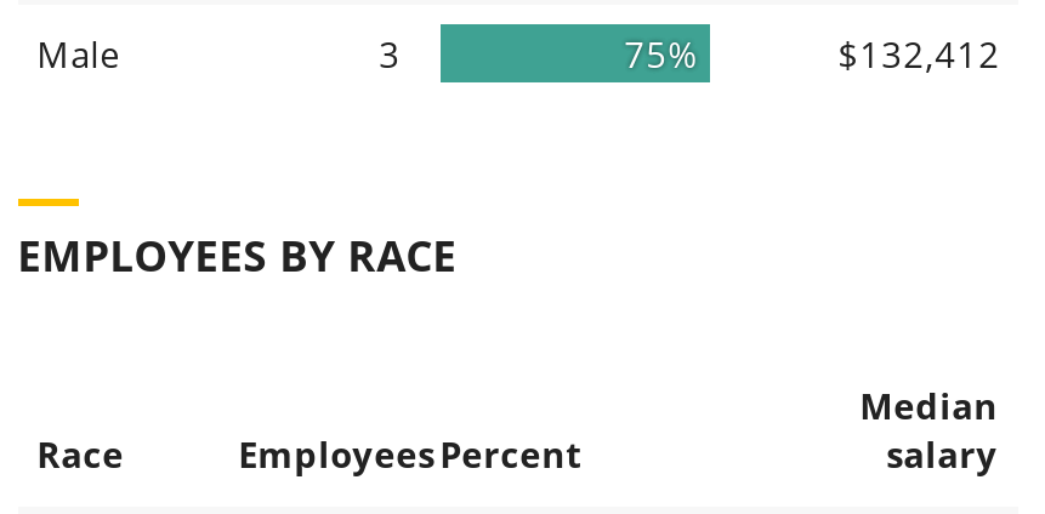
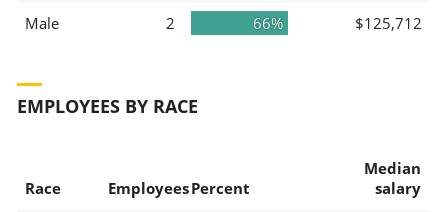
- 3
+ 2

- 75%
+ 66%

- $132,412
+ $125,712
